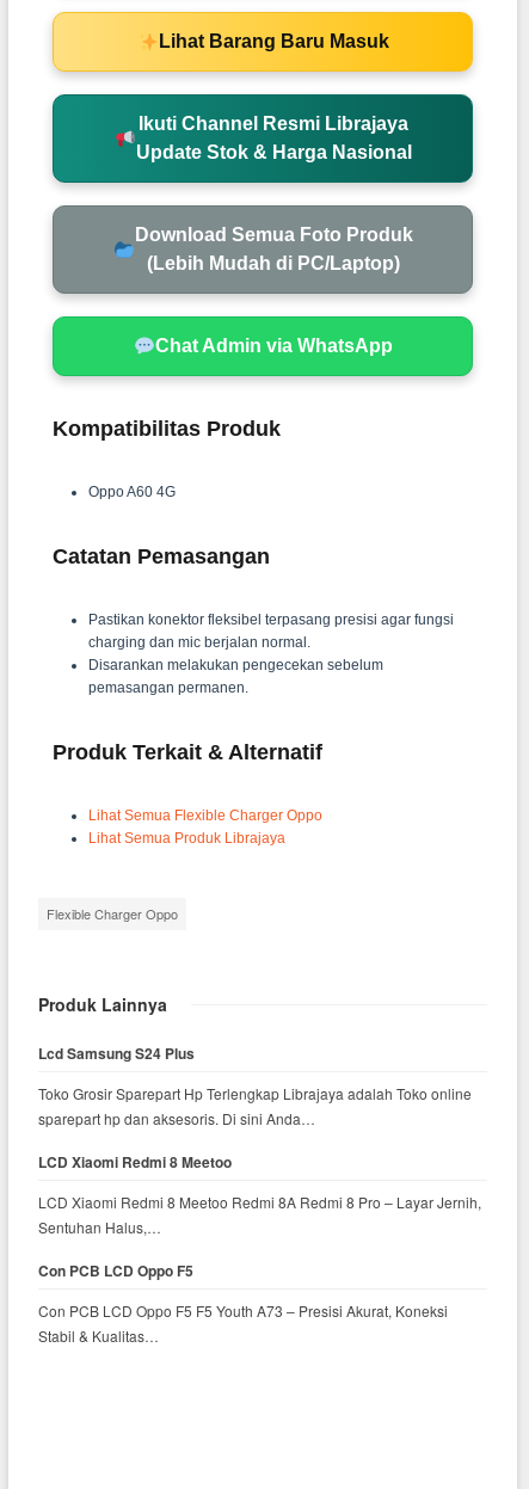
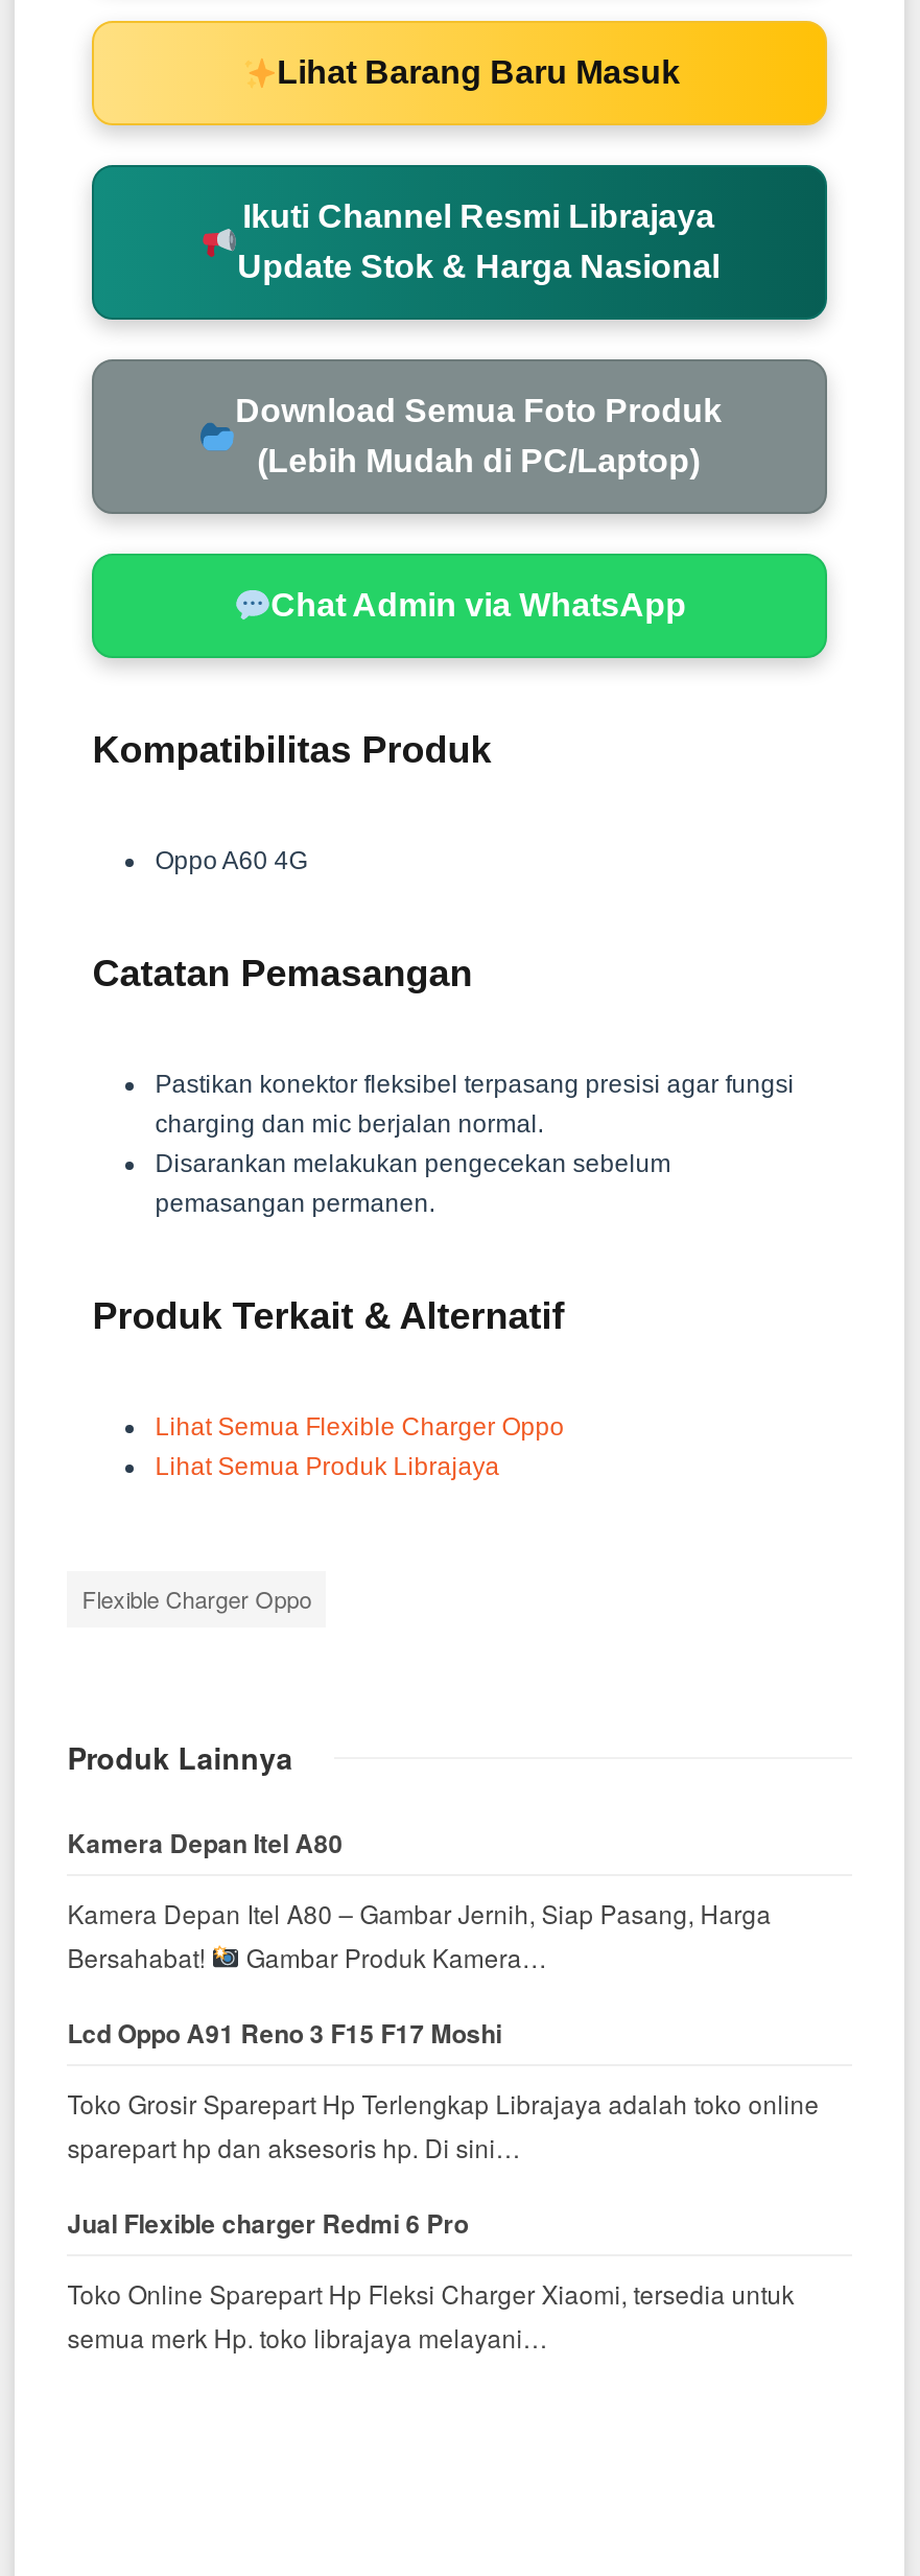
- Lcd Samsung S24 Plus
+ Kamera Depan Itel A80

- Toko Grosir Sparepart Hp Terlengkap Librajaya adalah Toko online
- sparepart hp dan aksesoris. Di sini Anda…
+ Kamera Depan Itel A80 – Gambar Jernih, Siap Pasang, Harga
+ Bersahabat!
+ Gambar Produk Kamera…

- LCD Xiaomi Redmi 8 Meetoo
+ Lcd Oppo A91 Reno 3 F15 F17 Moshi

- LCD Xiaomi Redmi 8 Meetoo Redmi 8A Redmi 8 Pro – Layar Jernih,
- Sentuhan Halus,…
+ Toko Grosir Sparepart Hp Terlengkap Librajaya adalah toko online
+ sparepart hp dan aksesoris hp. Di sini…

- Con PCB LCD Oppo F5
+ Jual Flexible charger Redmi 6 Pro

- Con PCB LCD Oppo F5 F5 Youth A73 – Presisi Akurat, Koneksi
- Stabil & Kualitas…
+ Toko Online Sparepart Hp Fleksi Charger Xiaomi, tersedia untuk
+ semua merk Hp. toko librajaya melayani…
